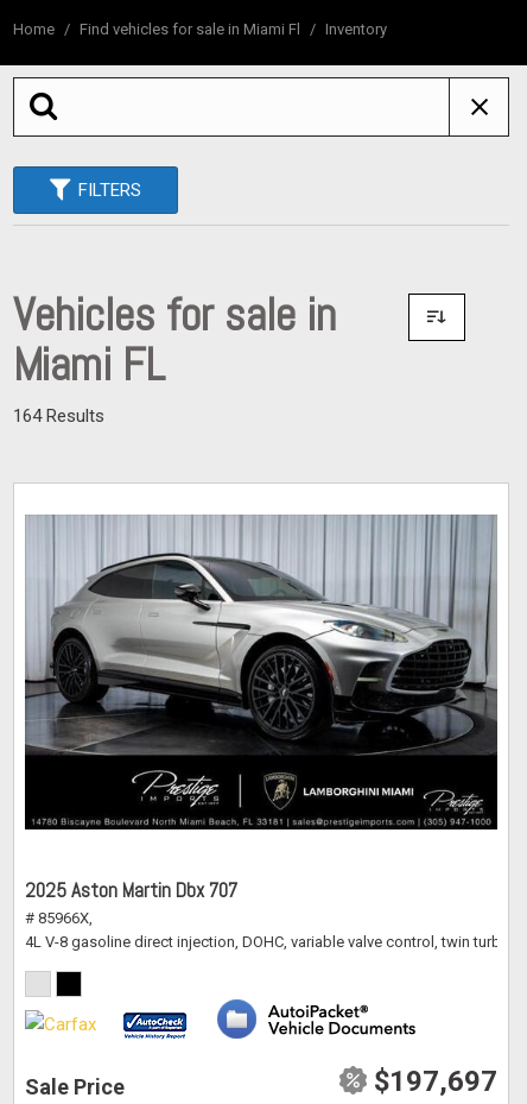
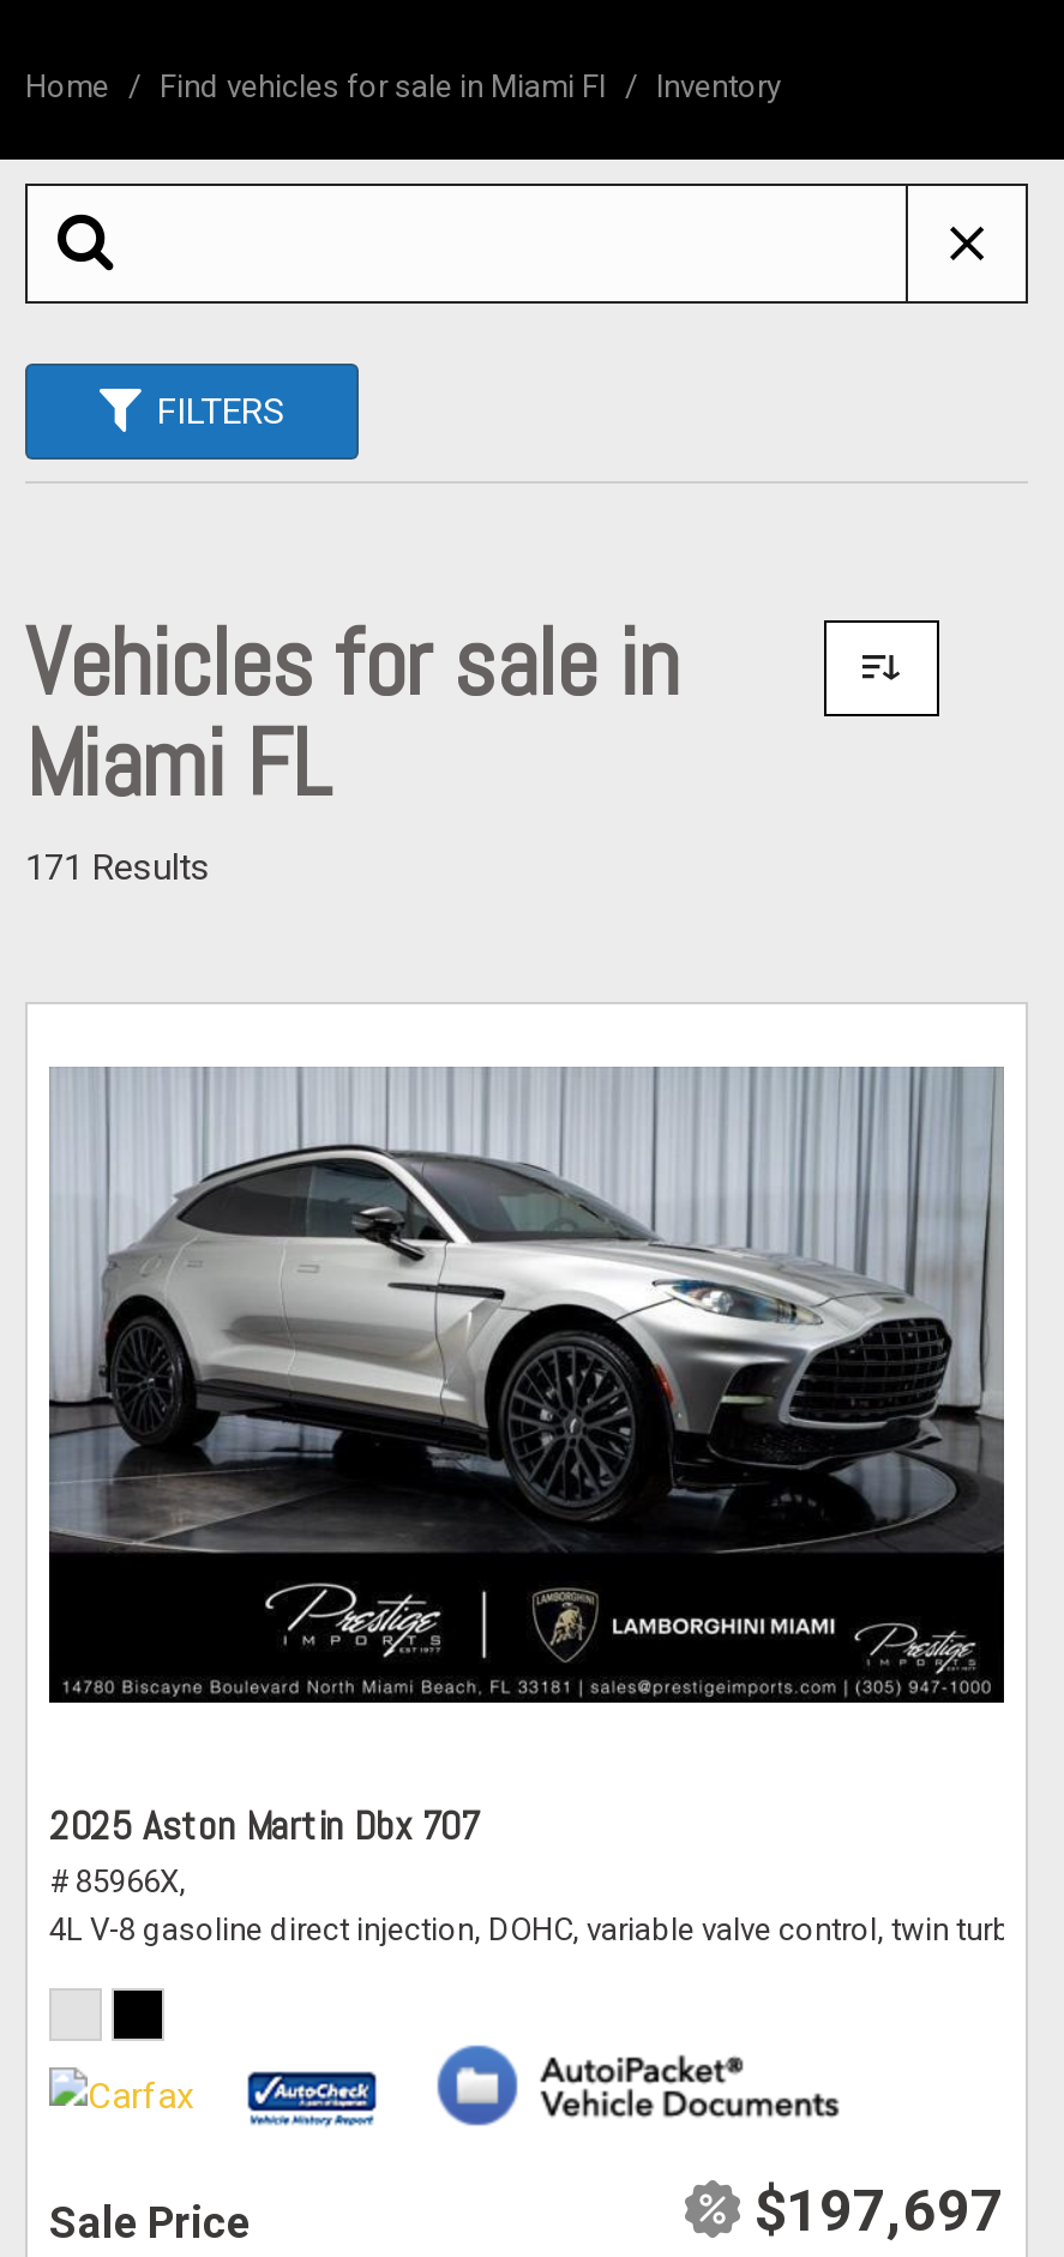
- 164 Results
+ 171 Results
